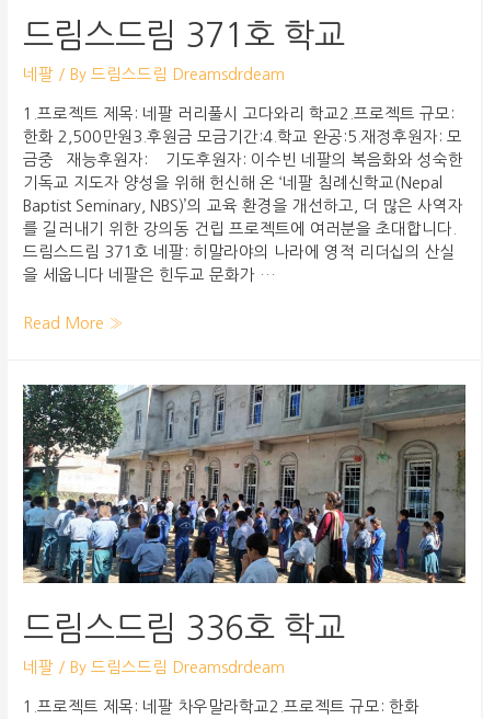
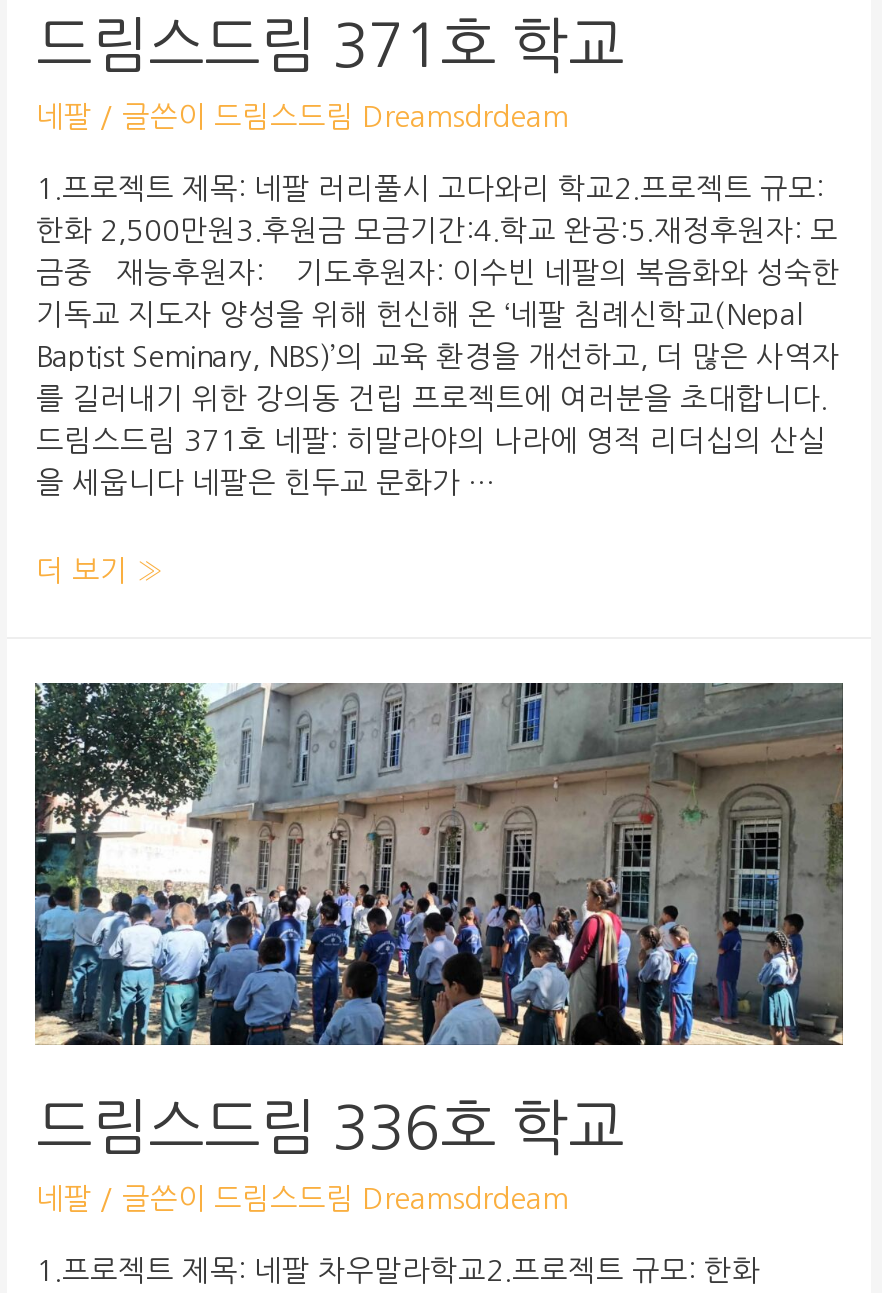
- 네팔 / By 드림스드림 Dreamsdrdeam
+ 네팔 / 글쓴이 드림스드림 Dreamsdrdeam

- Read More »
+ 더 보기 »

- 네팔 / By 드림스드림 Dreamsdrdeam
+ 네팔 / 글쓴이 드림스드림 Dreamsdrdeam
